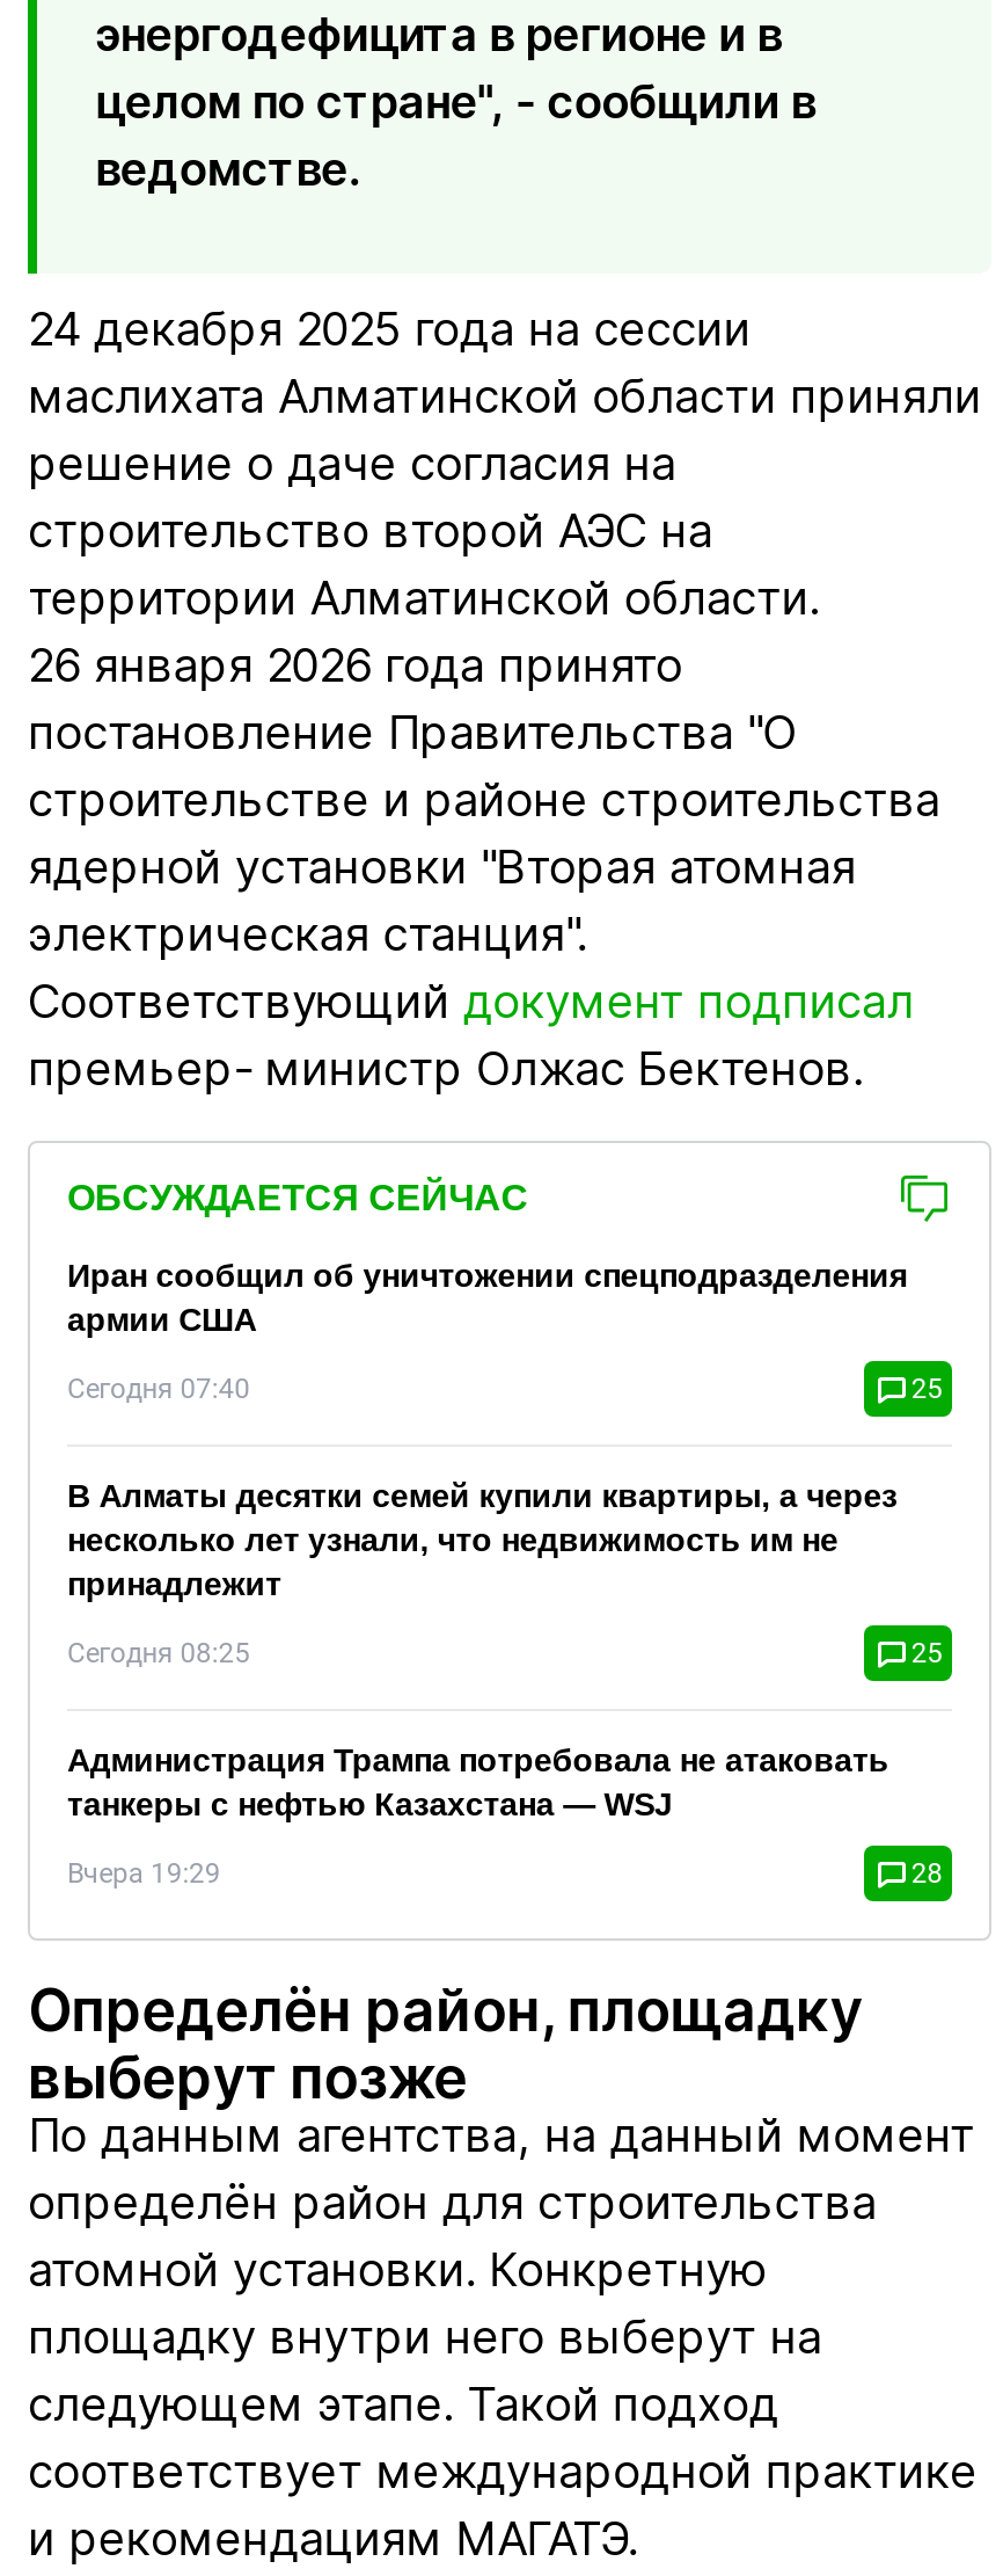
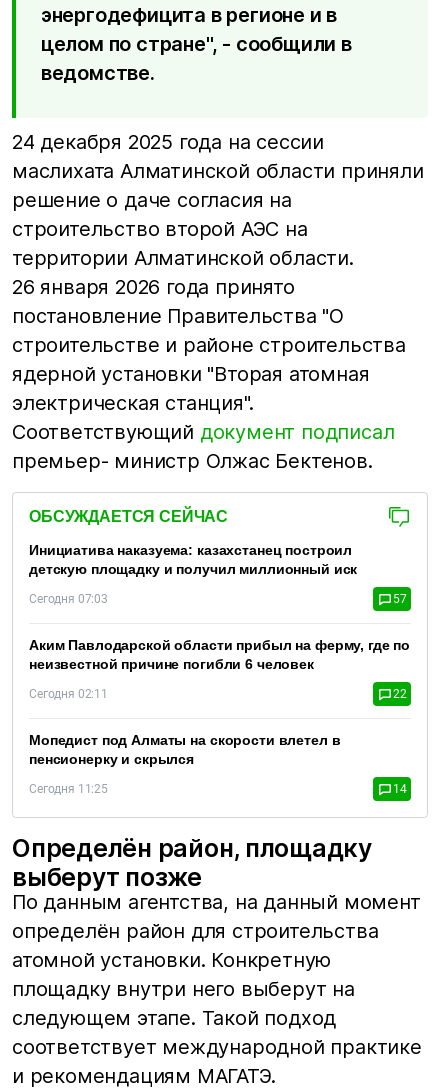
- Иран сообщил об уничтожении спецподразделения
- армии США
+ Инициатива наказуема: казахстанец построил
+ детскую площадку и получил миллионный иск

- Сегодня 07:40
- 25
+ Сегодня 07:03
+ 57

- В Алматы десятки семей купили квартиры, а через
- несколько лет узнали, что недвижимость им не
- принадлежит
+ Аким Павлодарской области прибыл на ферму, где по
+ неизвестной причине погибли 6 человек

- Сегодня 08:25
- 25
+ Сегодня 02:11
+ 22

- Администрация Трампа потребовала не атаковать
- танкеры с нефтью Казахстана — WSJ
+ Мопедист под Алматы на скорости влетел в
+ пенсионерку и скрылся

- Вчера 19:29
- 28
+ Сегодня 11:25
+ 14
